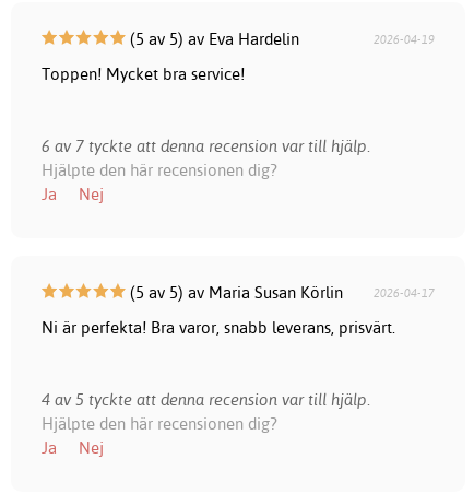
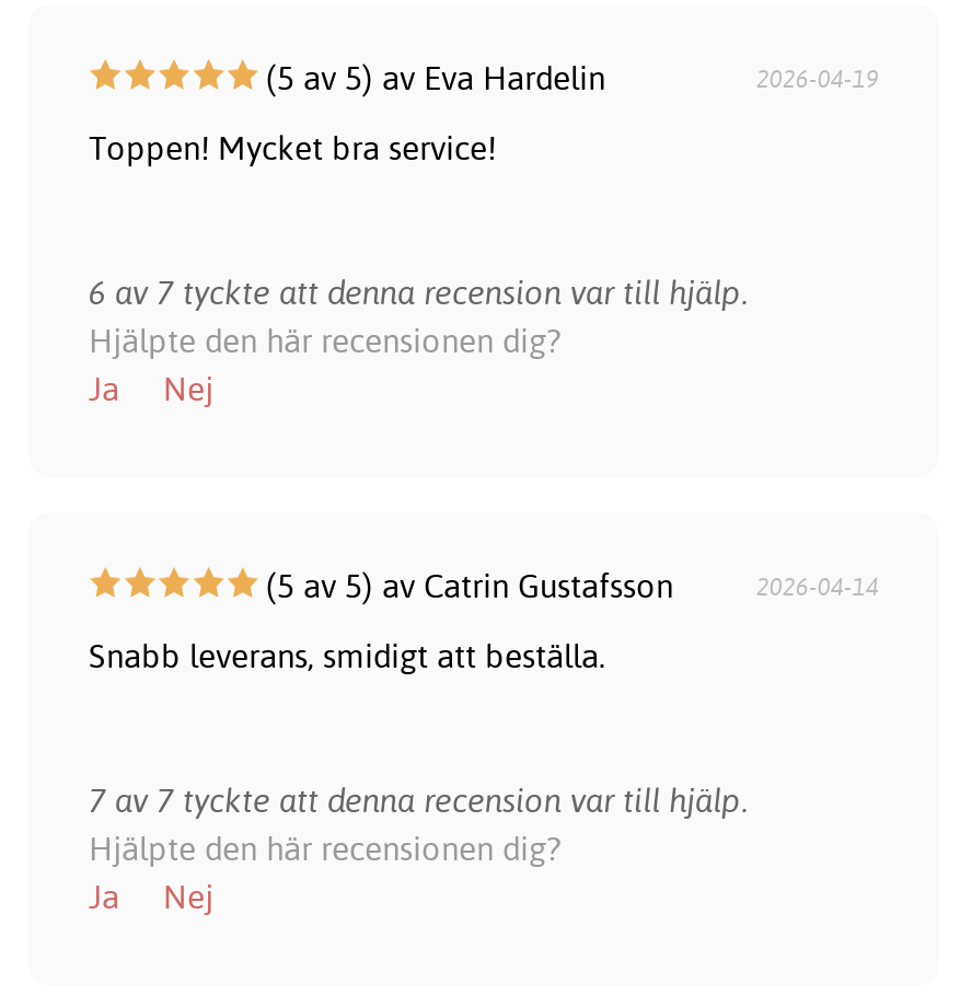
- (5 av 5) av Maria Susan Körlin
- 2026-04-17
+ (5 av 5) av Catrin Gustafsson
+ 2026-04-14

- Ni är perfekta! Bra varor, snabb leverans, prisvärt.
+ Snabb leverans, smidigt att beställa.

- 4 av 5 tyckte att denna recension var till hjälp.
+ 7 av 7 tyckte att denna recension var till hjälp.
